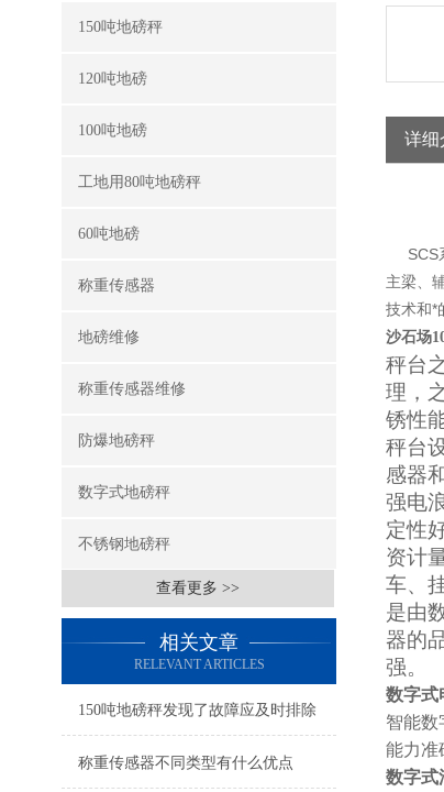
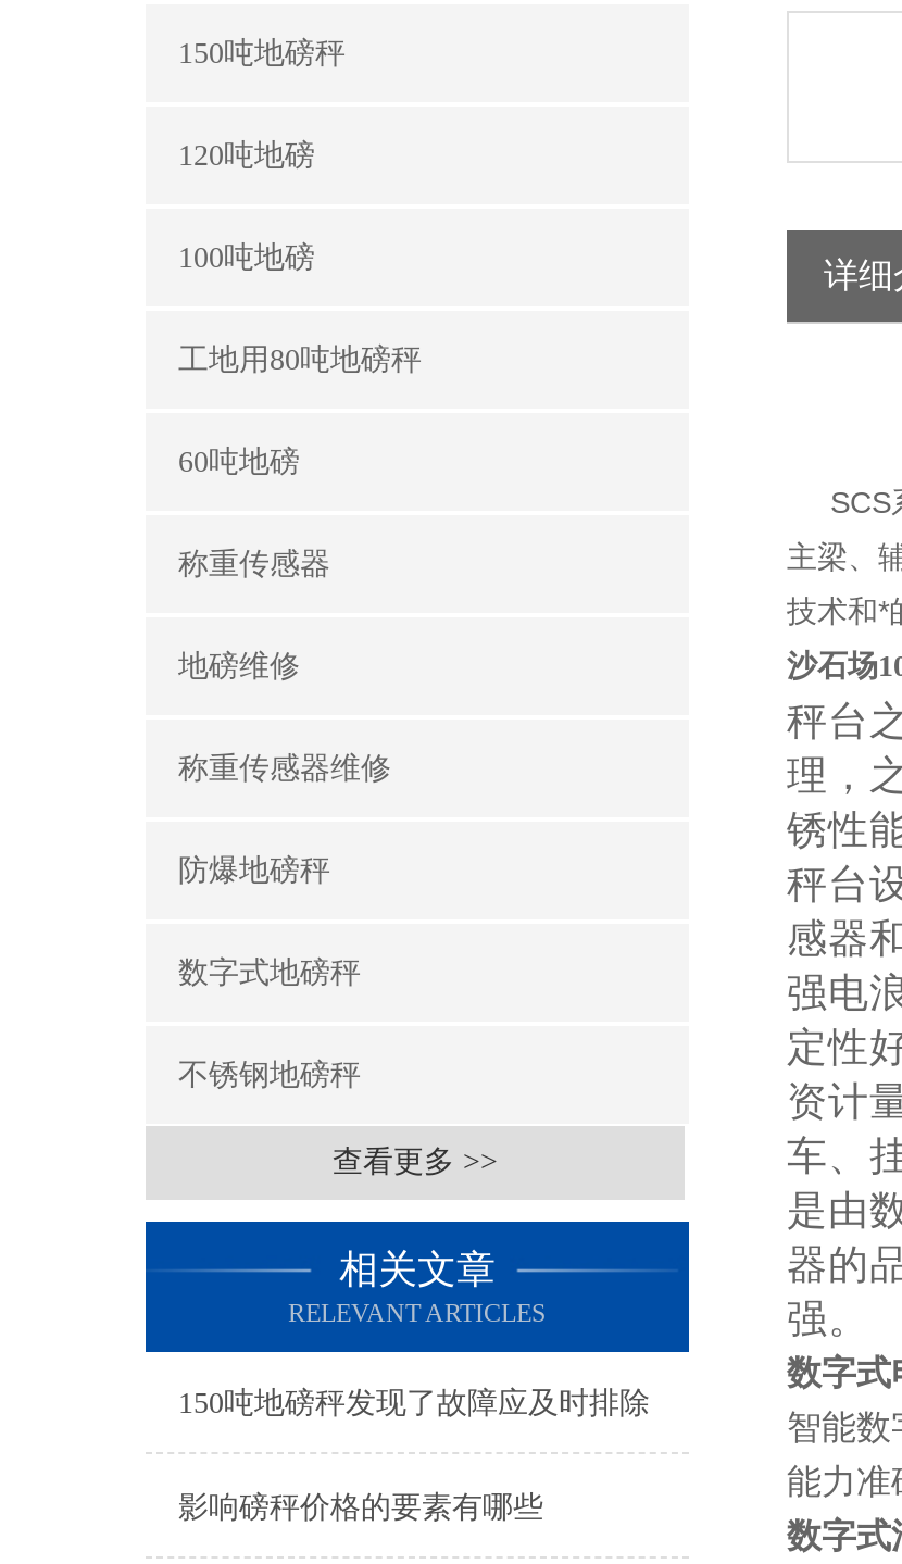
- 称重传感器不同类型有什么优点
+ 影响磅秤价格的要素有哪些
